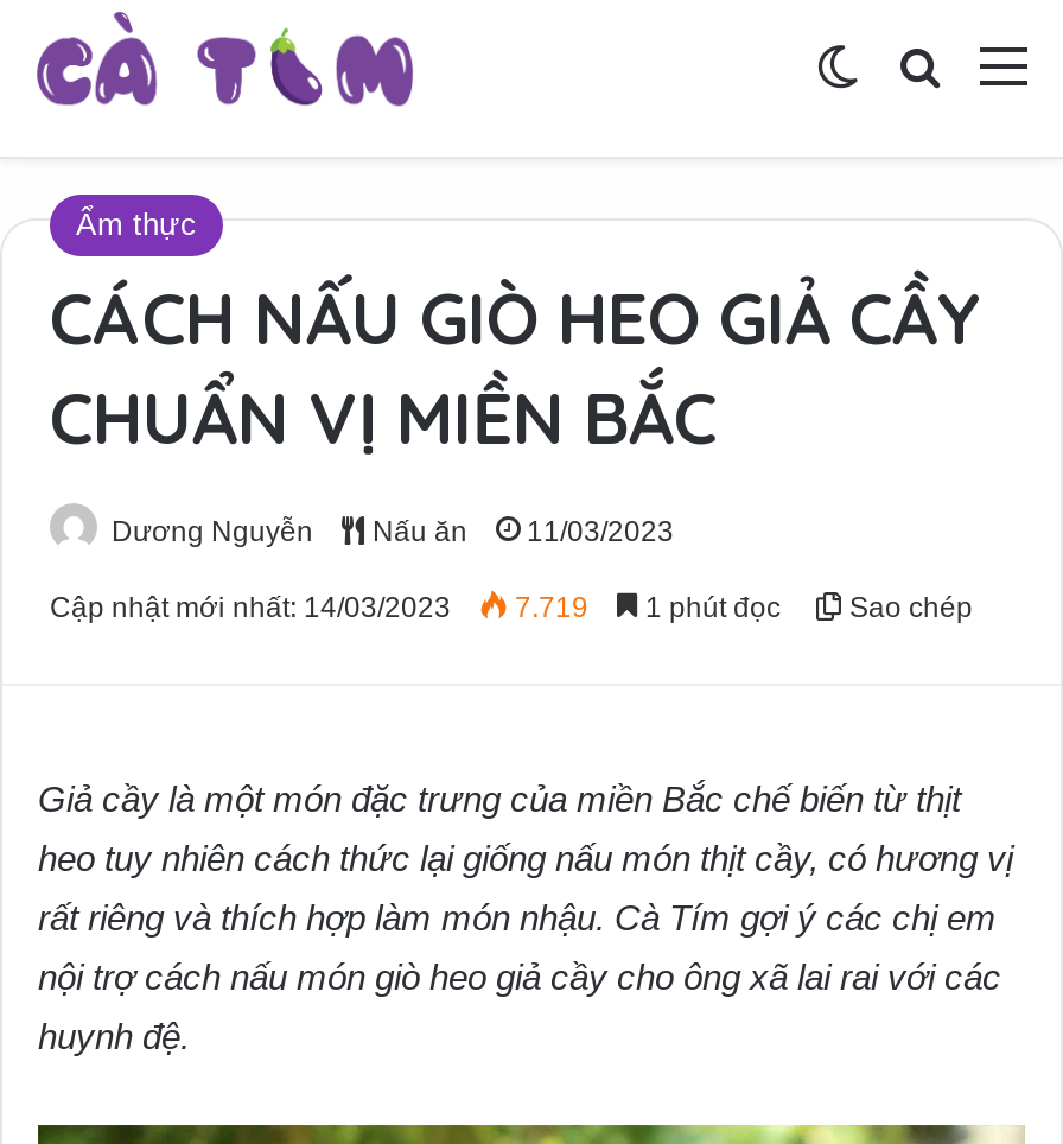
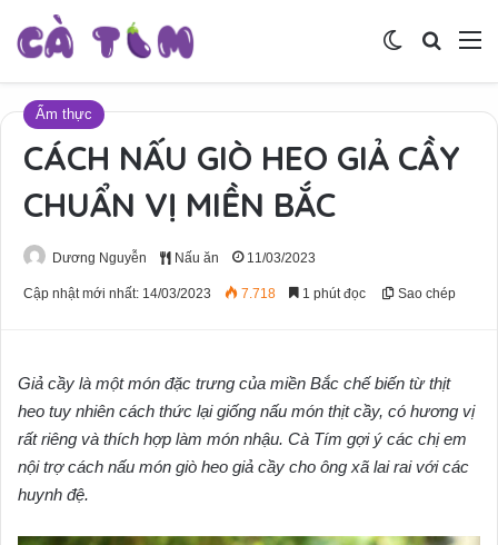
- Cập nhật mới nhất: 14/03/2023 7.719 1 phút đọc Sao chép
+ Cập nhật mới nhất: 14/03/2023 7.718 1 phút đọc Sao chép
